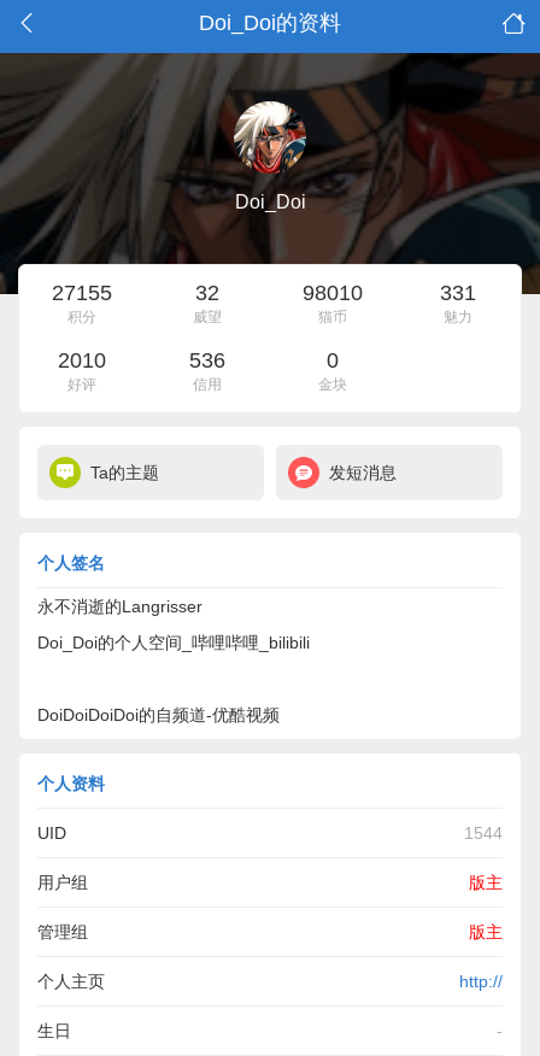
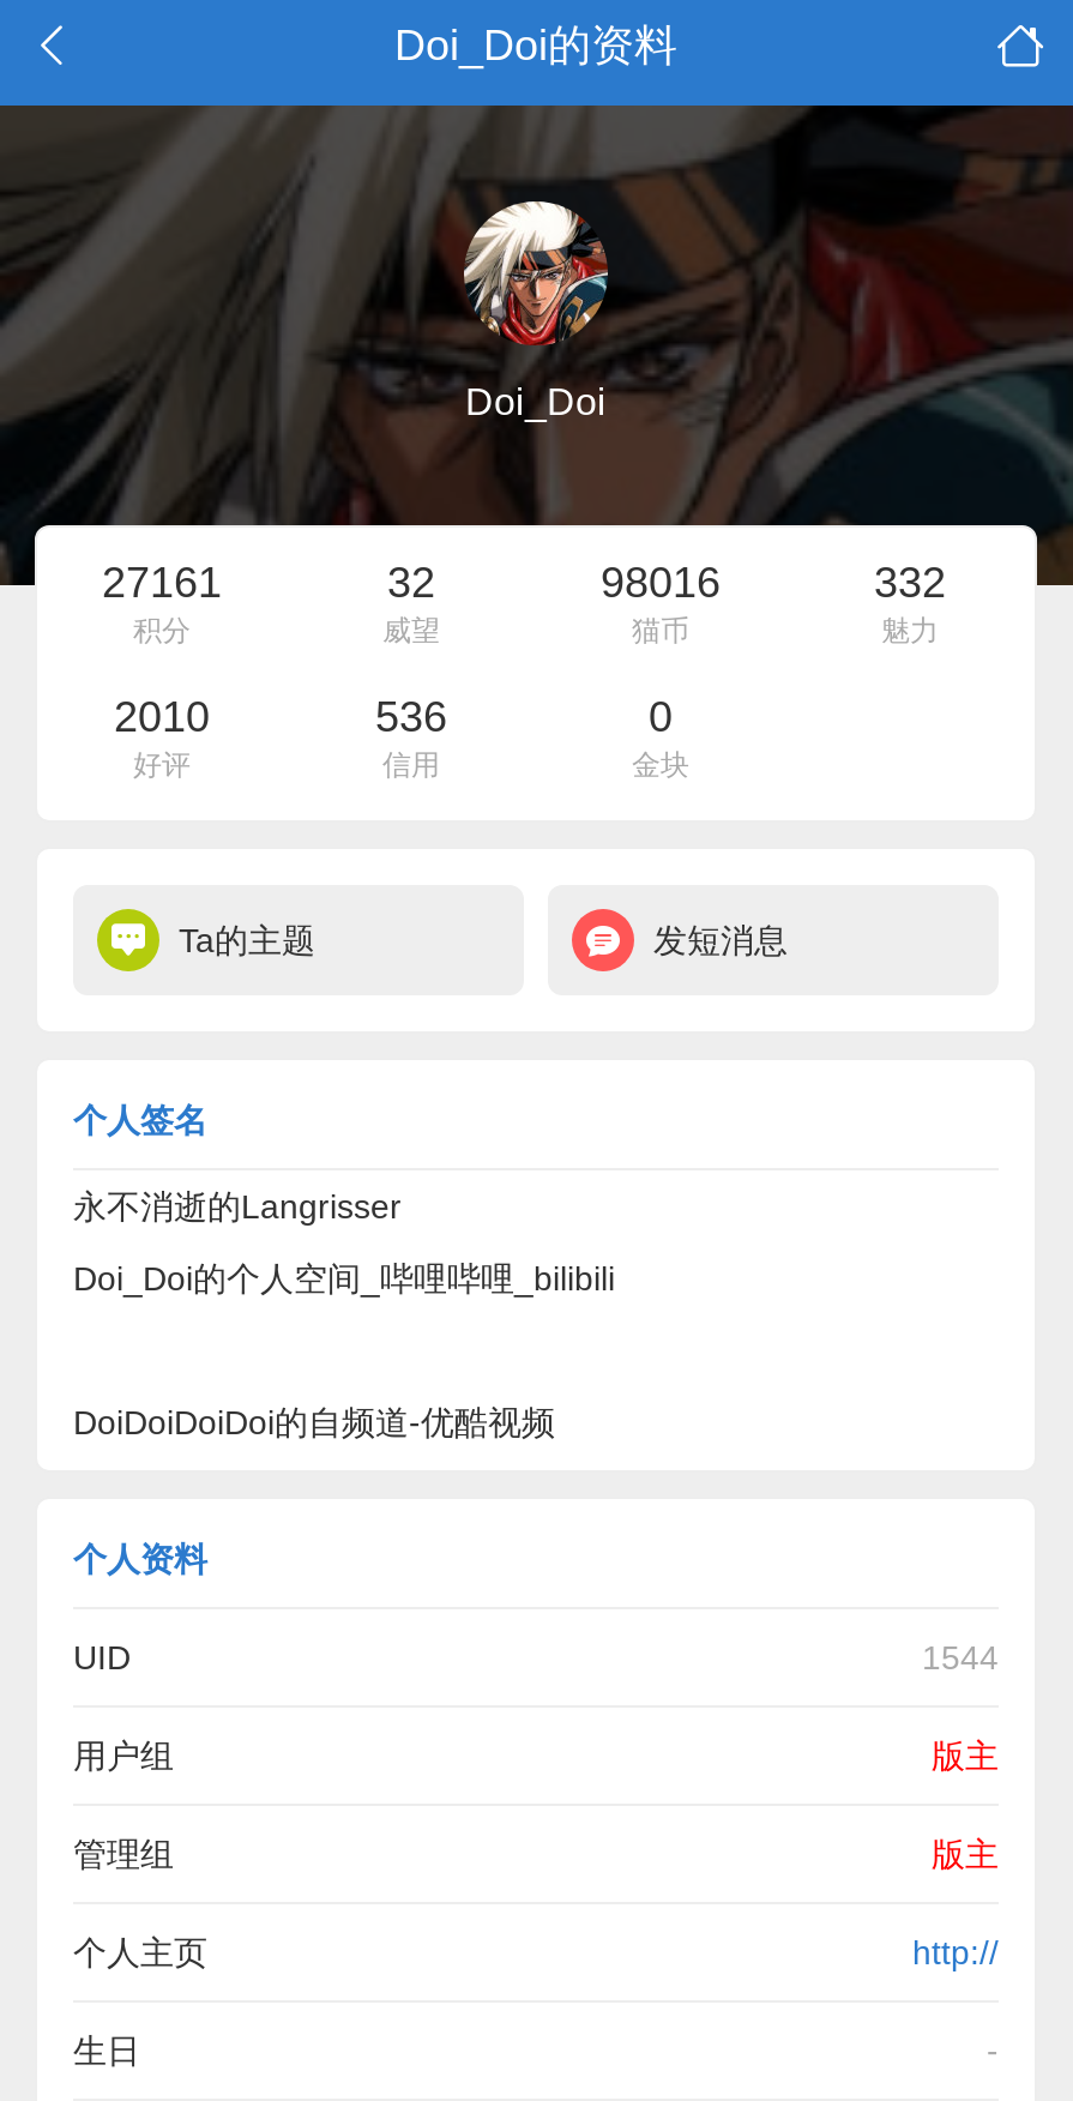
- 27155
+ 27161

- 98010
+ 98016

- 331
+ 332
